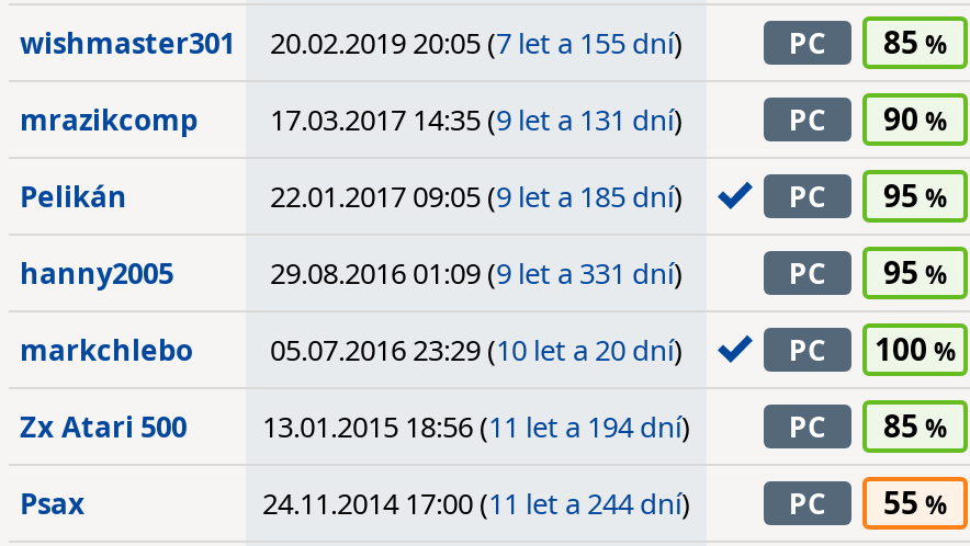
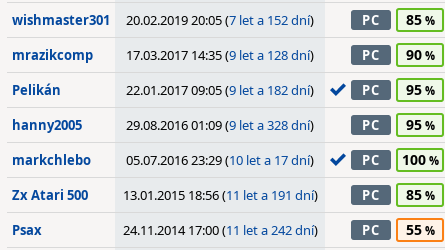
- wishmaster301 20.02.2019 20:05 (7 let a 155 dní)
+ wishmaster301 20.02.2019 20:05 (7 let a 152 dní)

- mrazikcomp 17.03.2017 14:35 (9 let a 131 dní)
+ mrazikcomp 17.03.2017 14:35 (9 let a 128 dní)

- 22.01.2017 09:05 (9 let a 185 dní)
+ 22.01.2017 09:05 (9 let a 182 dní)

- 29.08.2016 01:09 (9 let a 331 dní)
+ 29.08.2016 01:09 (9 let a 328 dní)

- markchlebo 05.07.2016 23:29 (10 let a 20 dní)
+ markchlebo 05.07.2016 23:29 (10 let a 17 dní)

- Zx Atari 500 13.01.2015 18:56 (11 let a 194 dní)
+ Zx Atari 500 13.01.2015 18:56 (11 let a 191 dní)

- 24.11.2014 17:00 (11 let a 244 dní)
+ 24.11.2014 17:00 (11 let a 242 dní)
